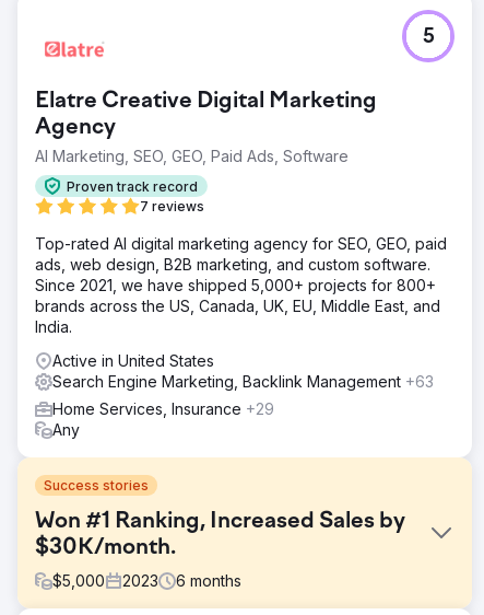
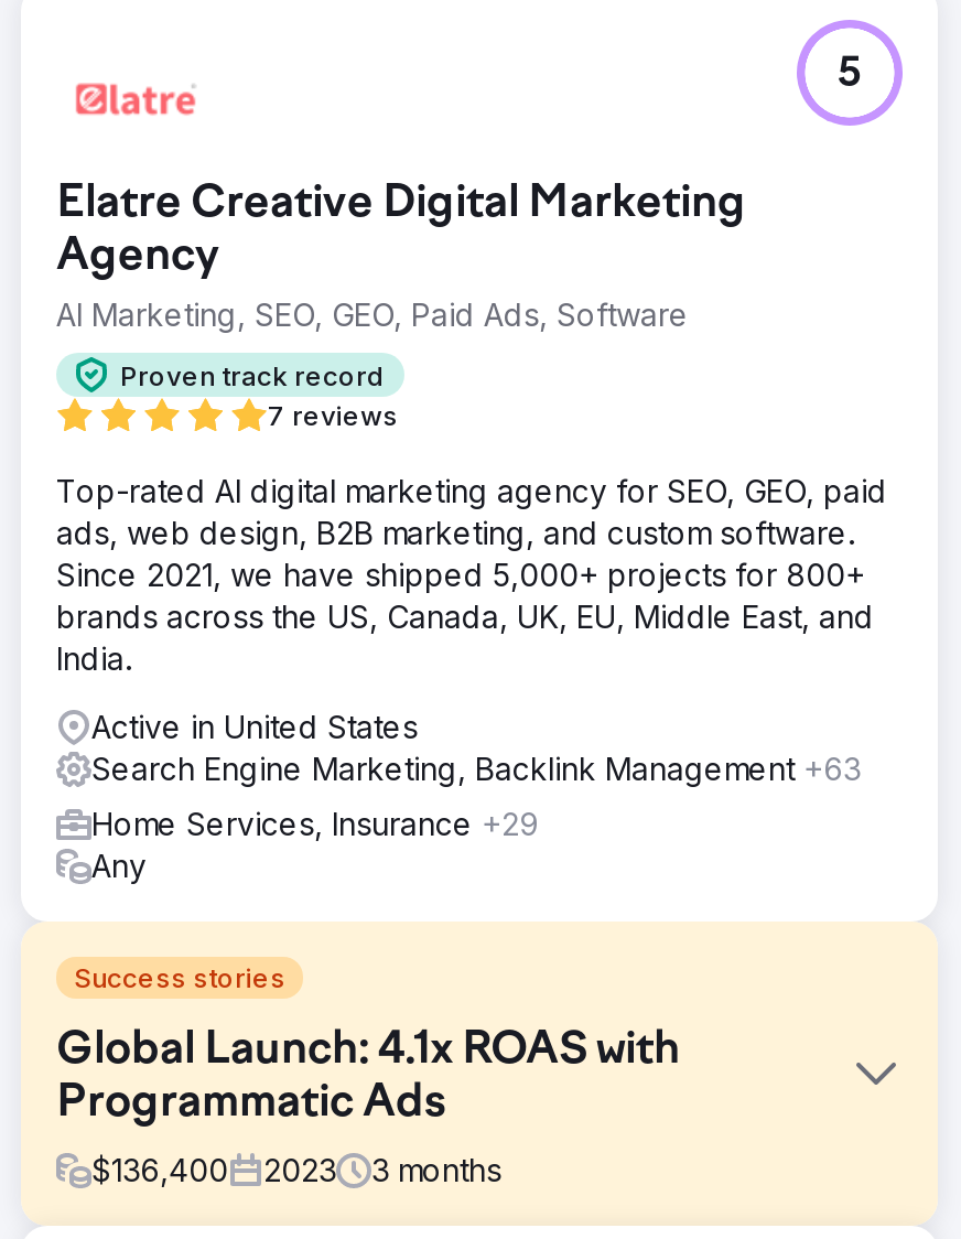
- Won #1 Ranking, Increased Sales by
- $30K/month.
+ Global Launch: 4.1x ROAS with
+ Programmatic Ads

- $5,000
+ $136,400

- 6 months
+ 3 months
